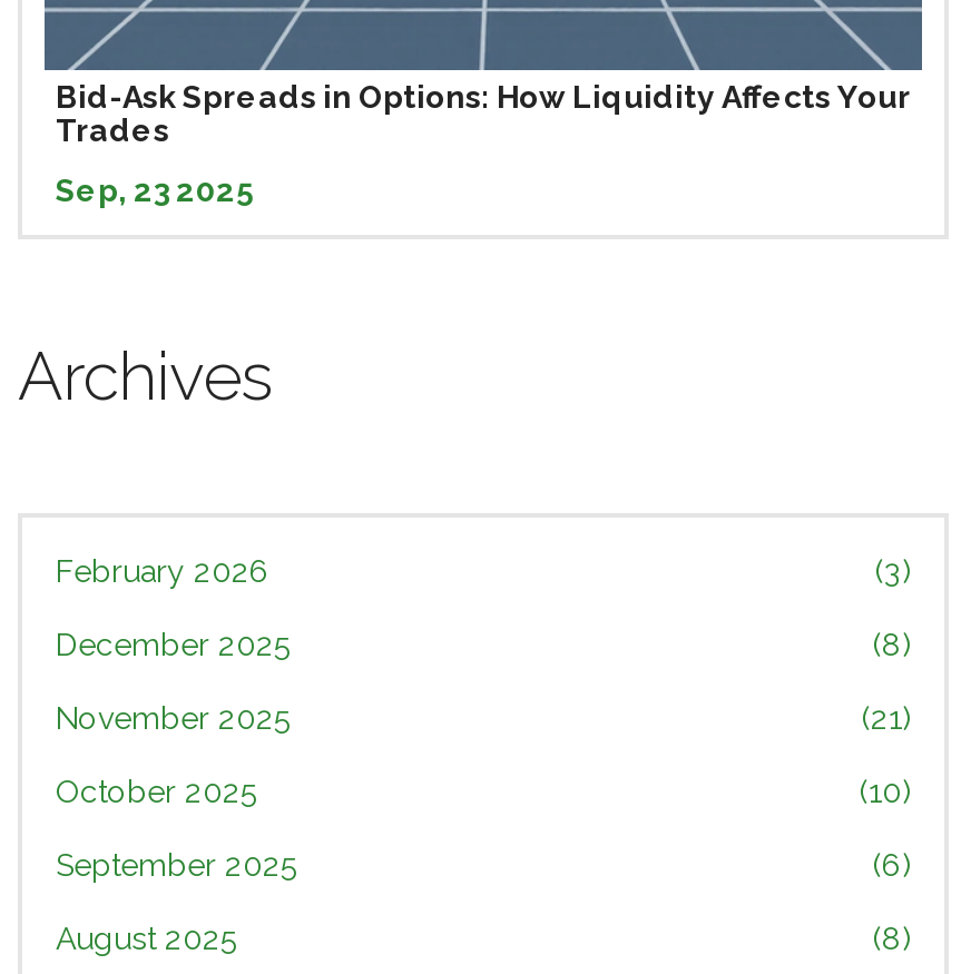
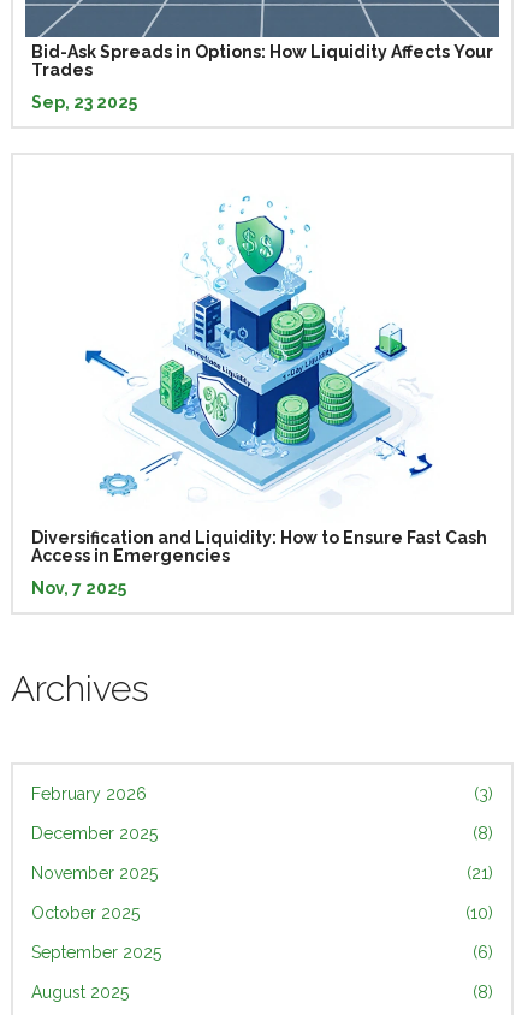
+ [image]
+ Diversification and Liquidity: How to Ensure Fast Cash
+ Access in Emergencies
+ Nov, 7 2025
